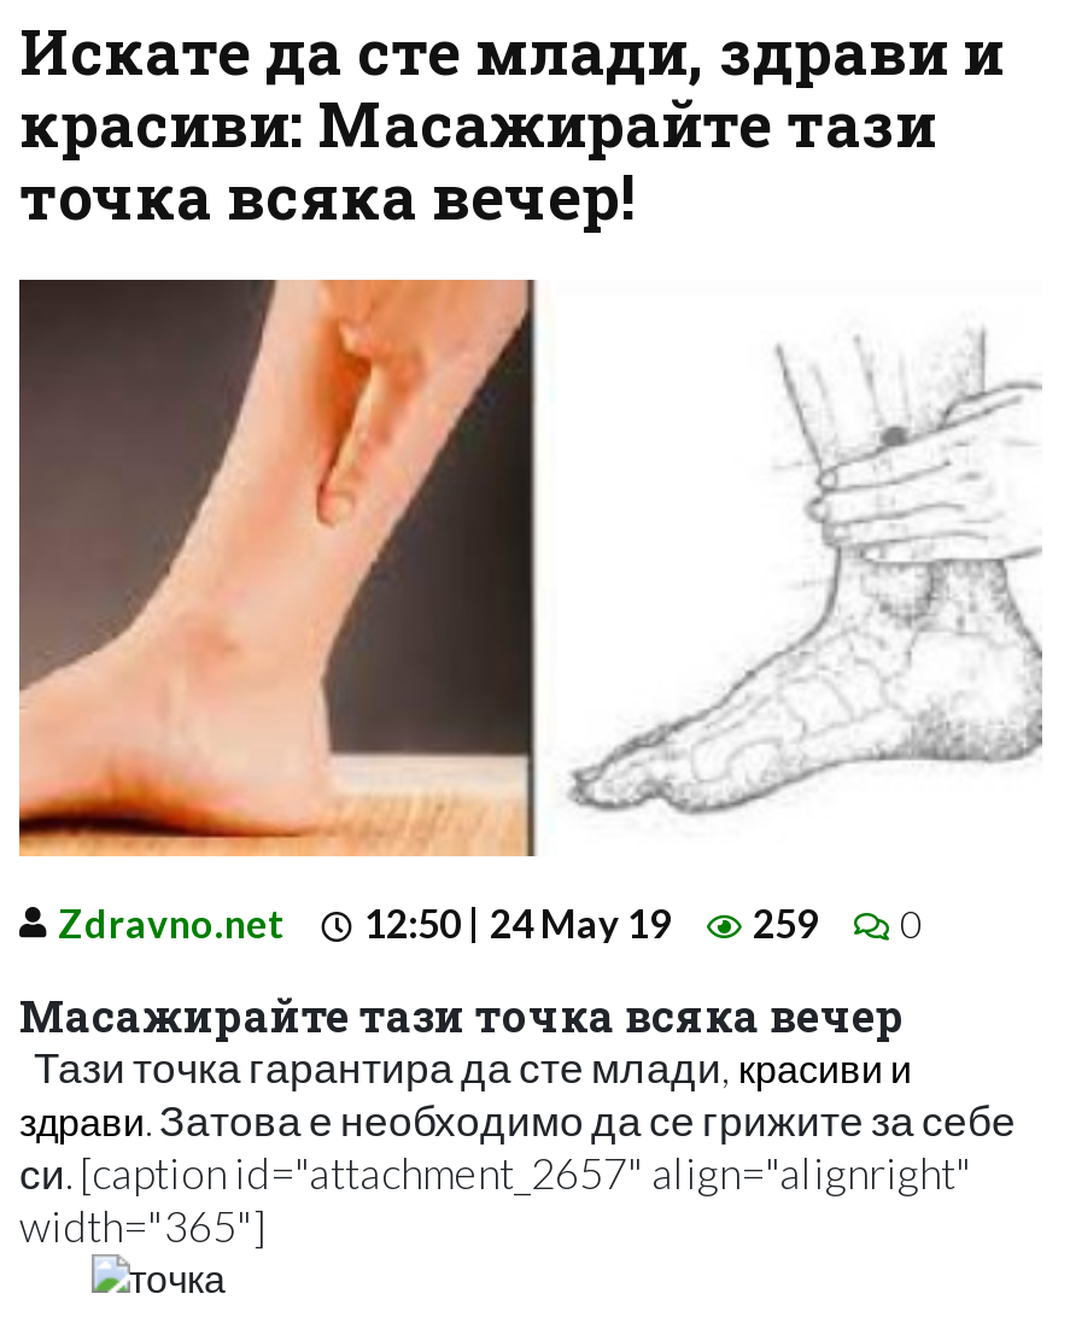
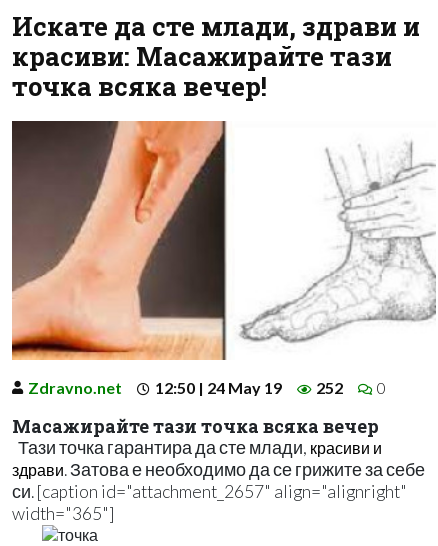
- 259
+ 252
